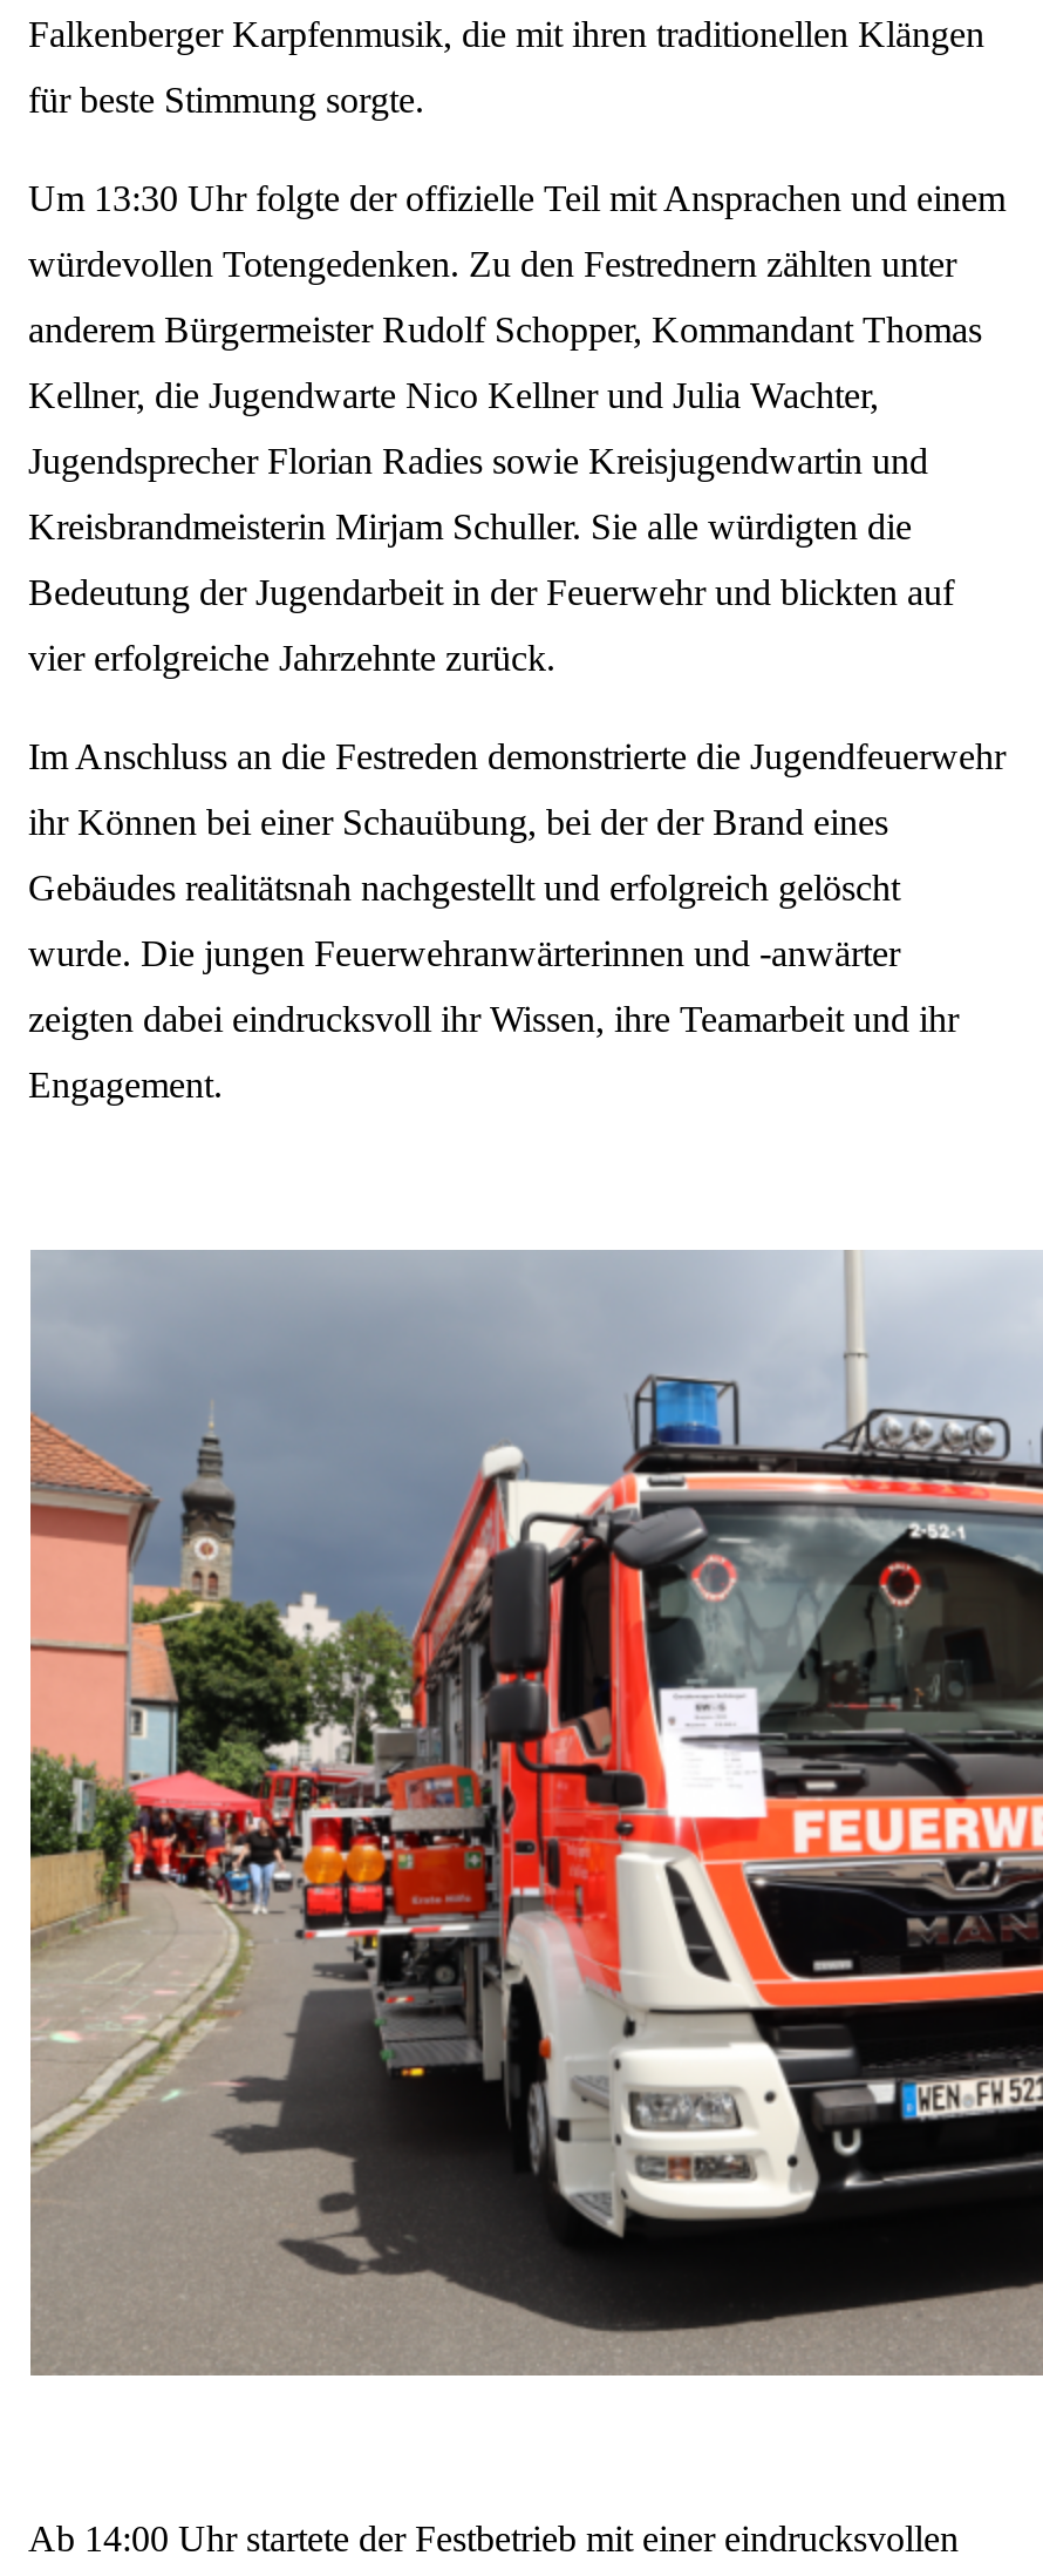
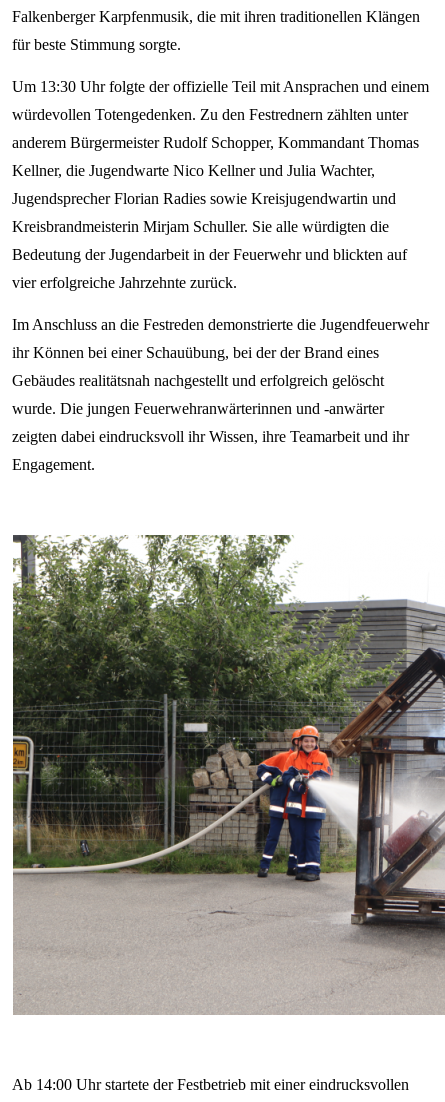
- [image]
+ [image]
